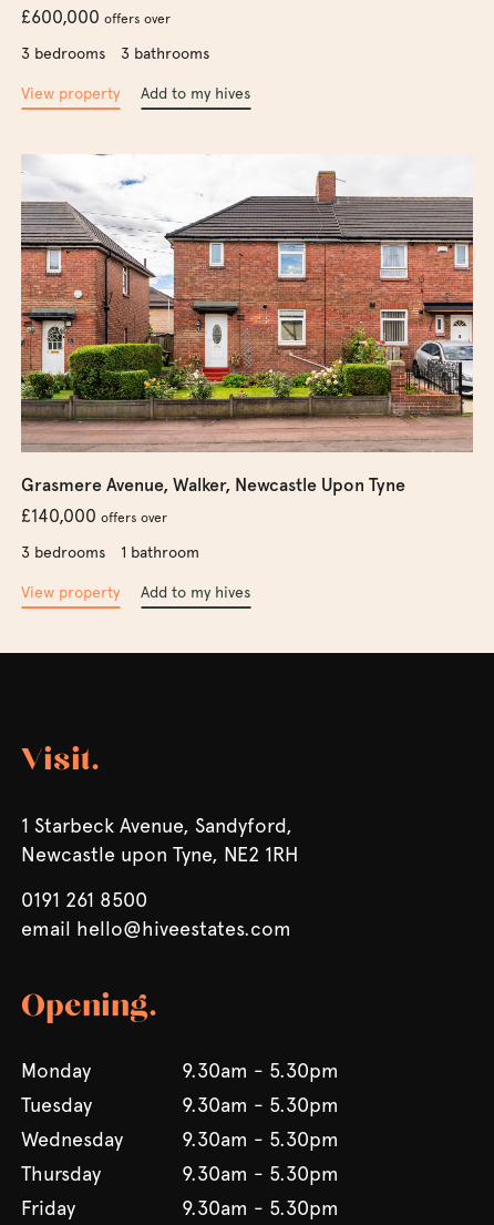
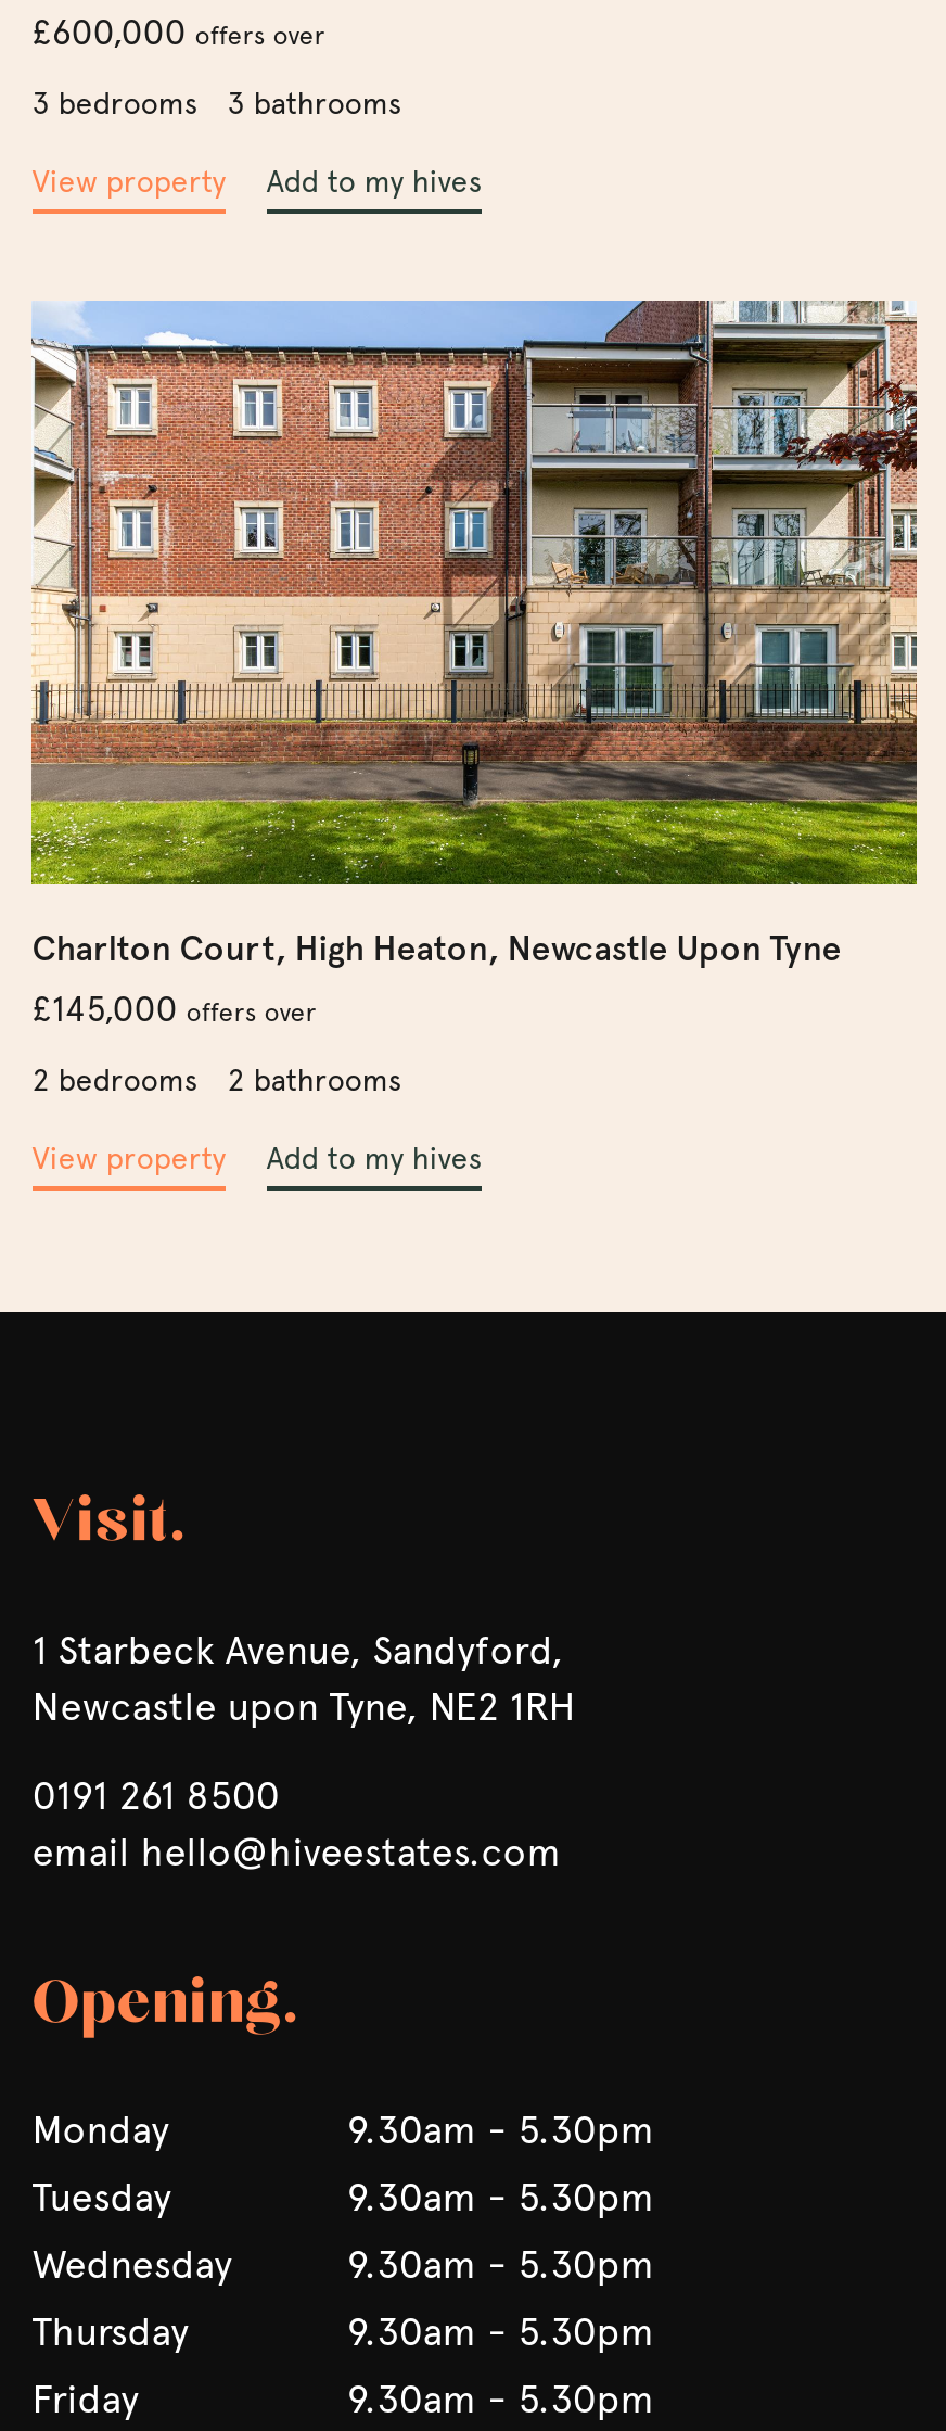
- [image]
- Grasmere Avenue, Walker, Newcastle Upon Tyne
+ [image]
+ Charlton Court, High Heaton, Newcastle Upon Tyne

- £140,000 offers over
+ £145,000 offers over

- 3 bedrooms
- 1 bathroom
+ 2 bedrooms
+ 2 bathrooms
